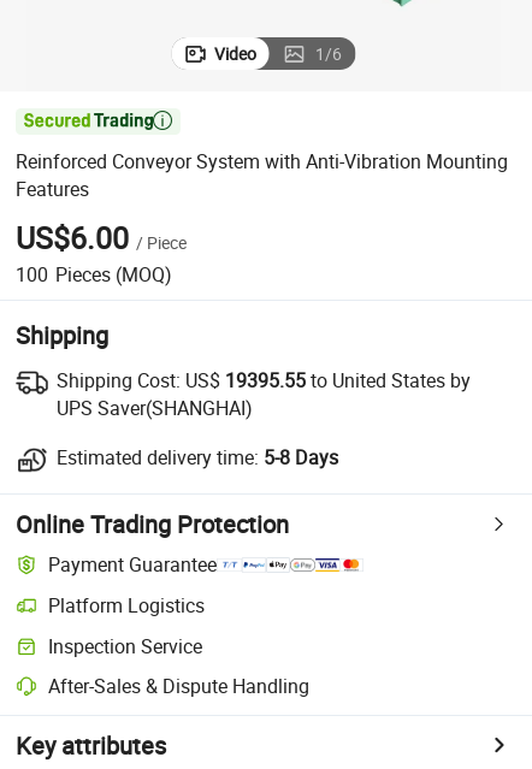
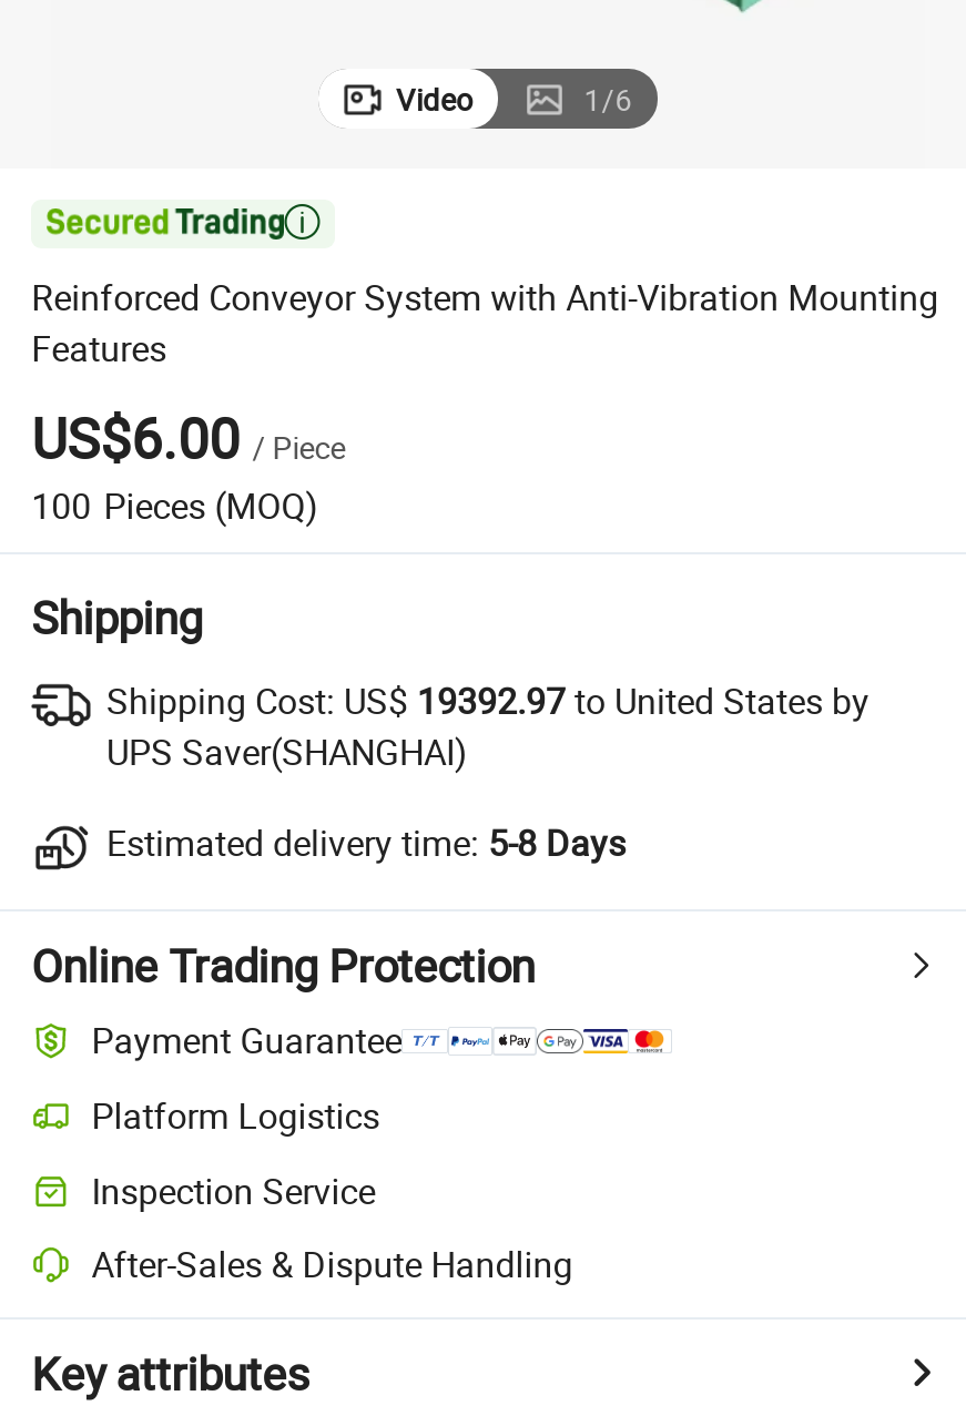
- Shipping Cost: US$19395.55 to United States by
+ Shipping Cost: US$19392.97 to United States by
